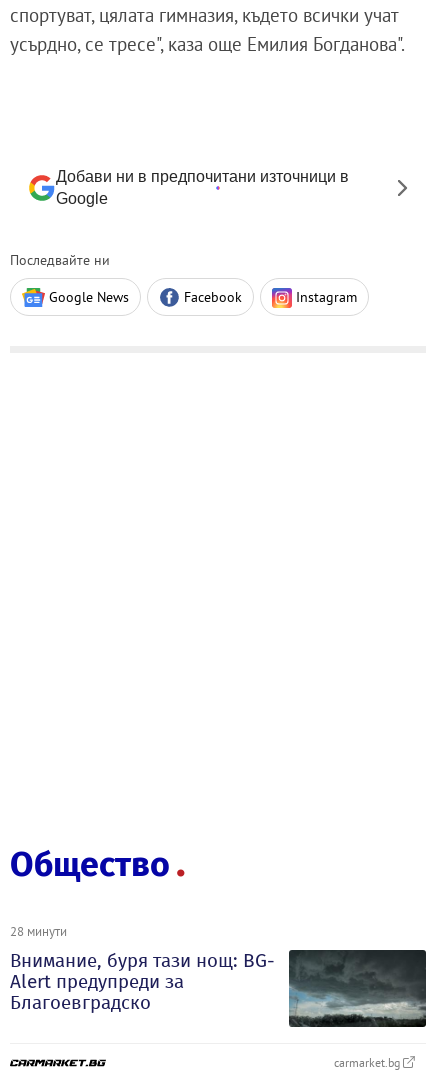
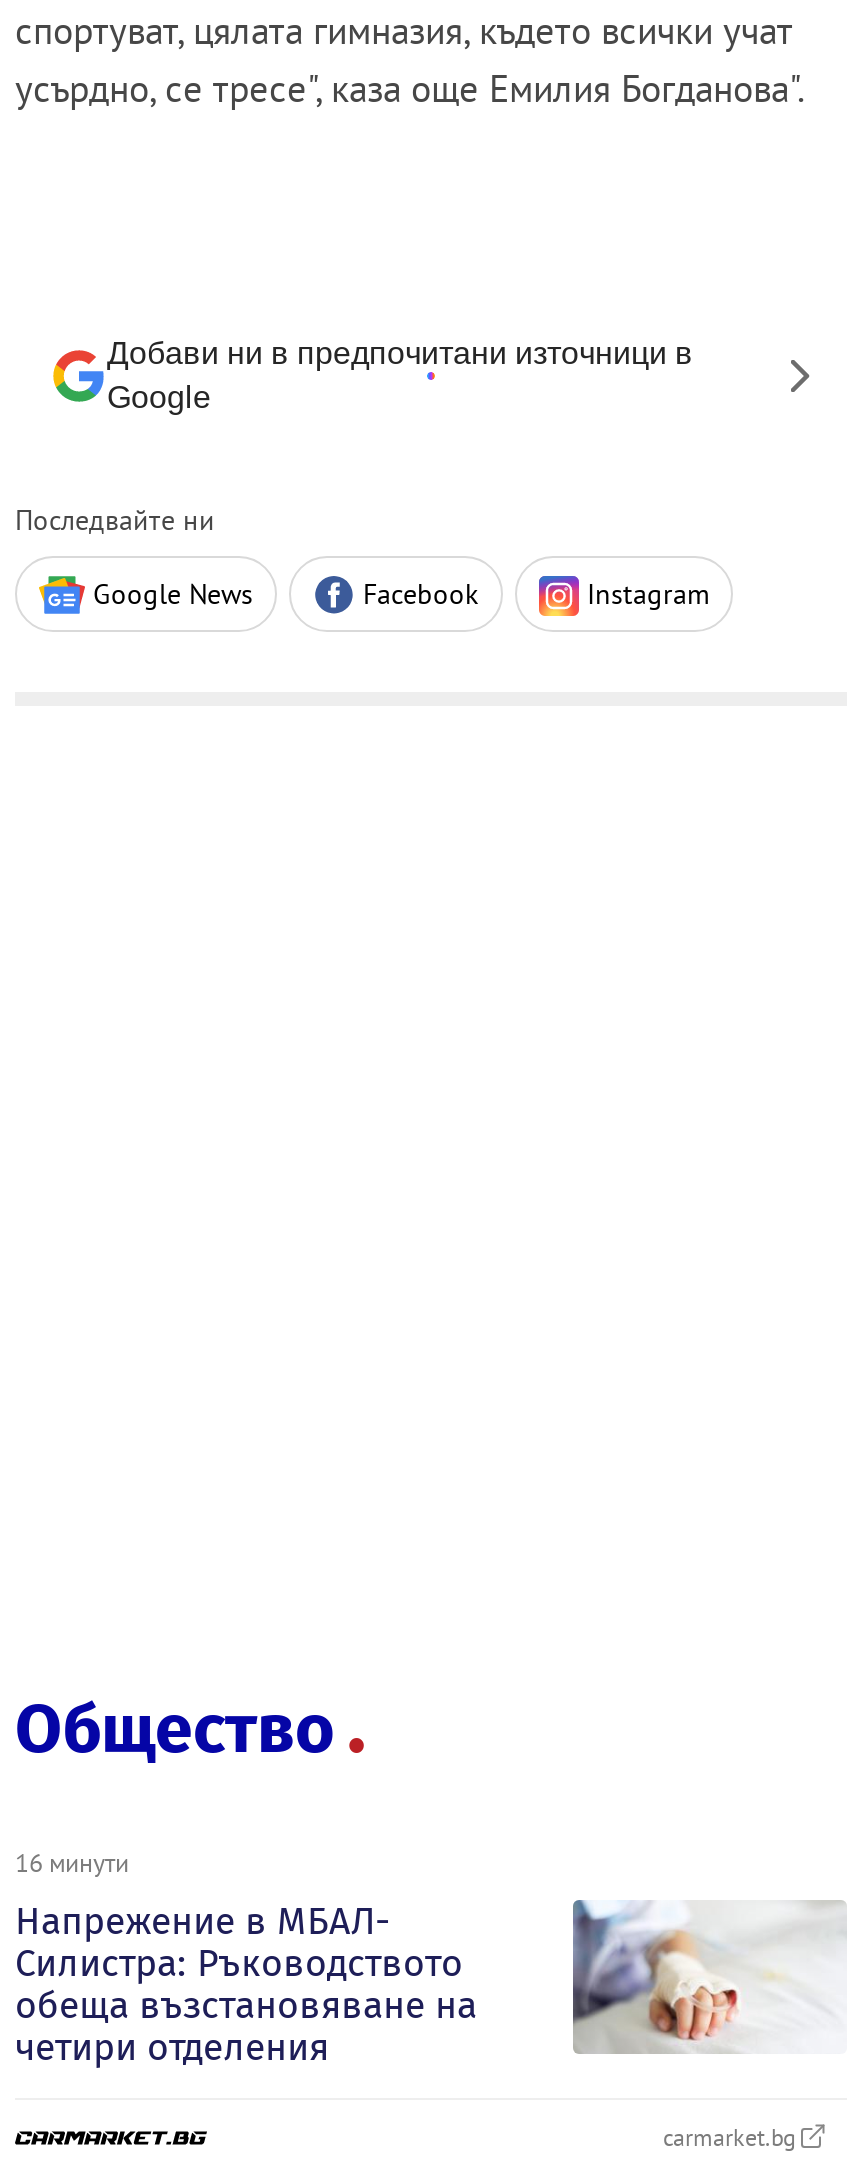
- 28 минути
- Внимание, буря тази нощ: BG-
- Alert предупреди за
- Благоевградско
+ 16 минути
+ Напрежение в МБАЛ-
+ Силистра: Ръководството
+ обеща възстановяване на
+ четири отделения

- [image]
+ [image]
